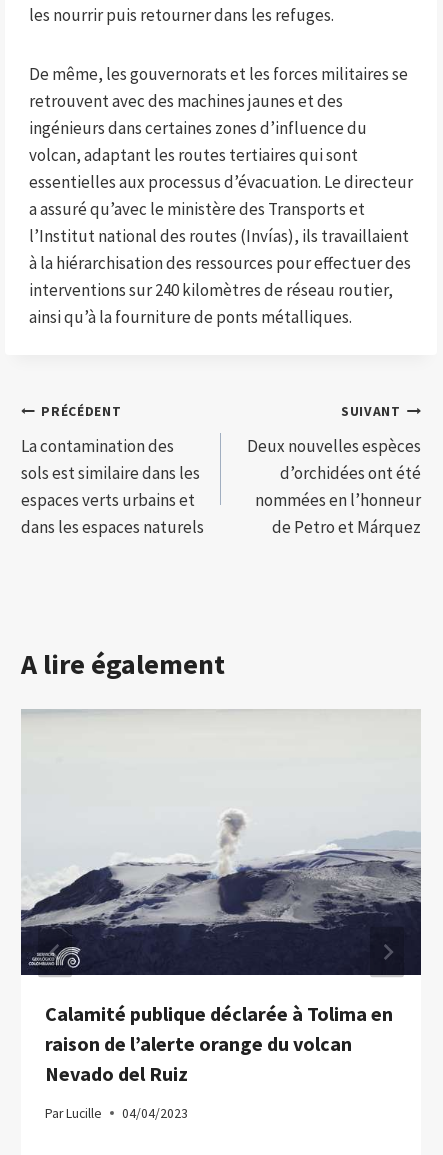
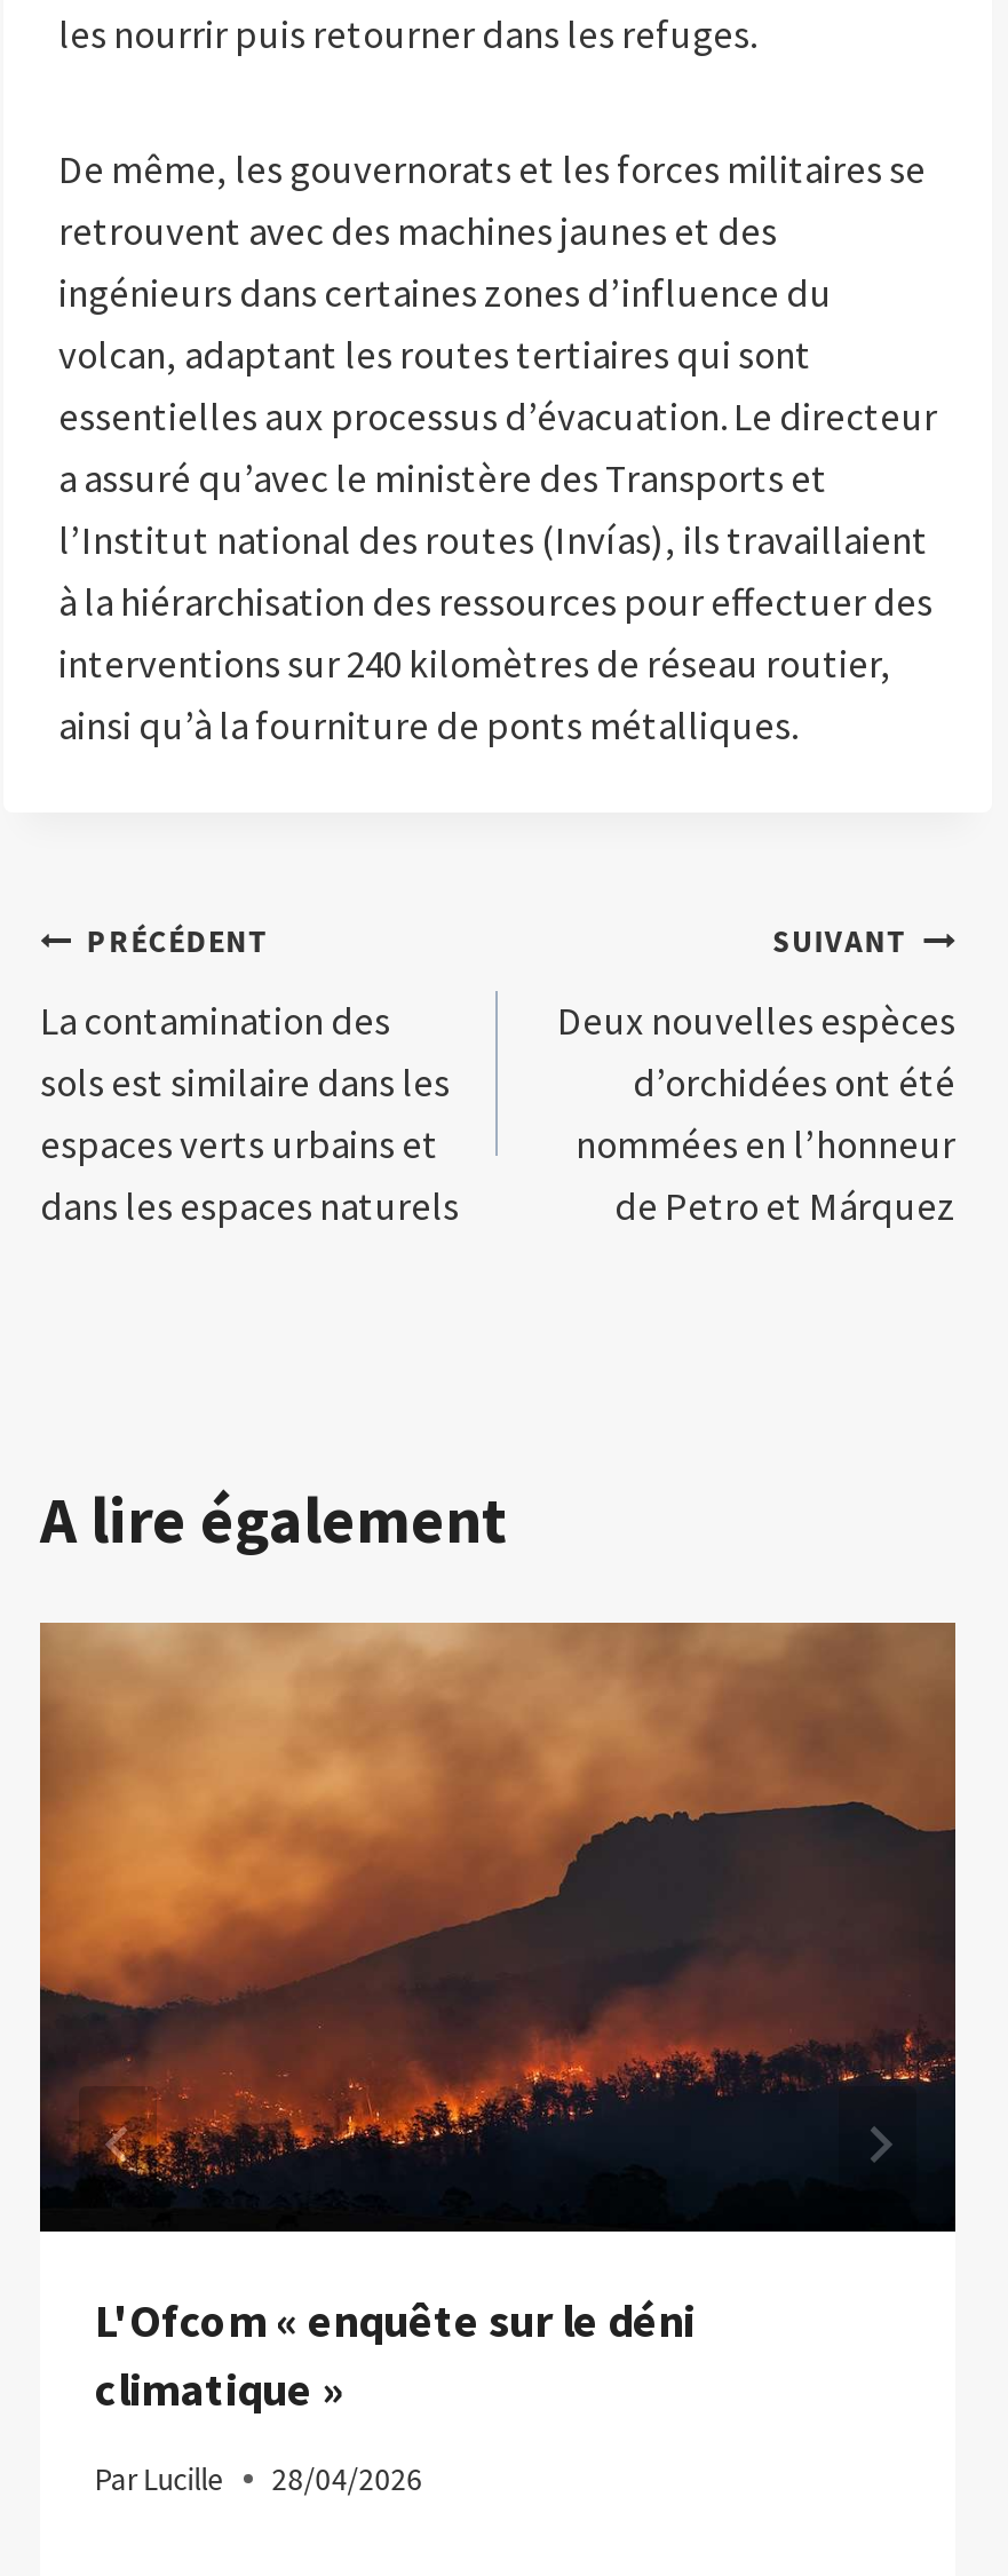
- [image]
- Calamité publique déclarée à Tolima en
- raison de l’alerte orange du volcan
- Nevado del Ruiz
+ [image]
+ L'Ofcom « enquête sur le déni
+ climatique »

- Par Lucille 04/04/2023
+ Par Lucille 28/04/2026
